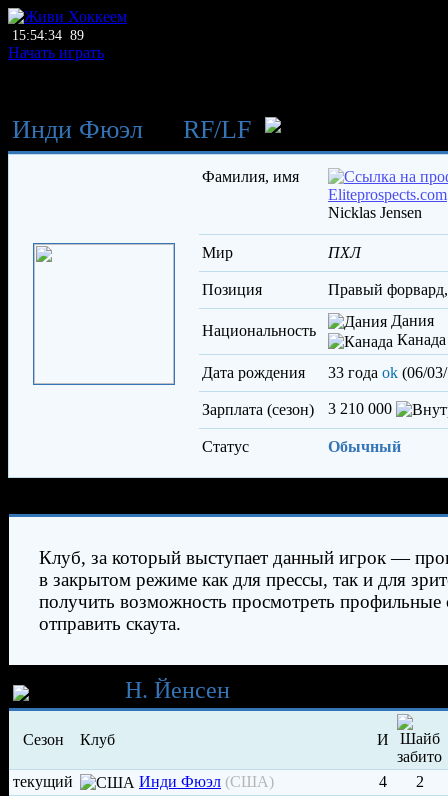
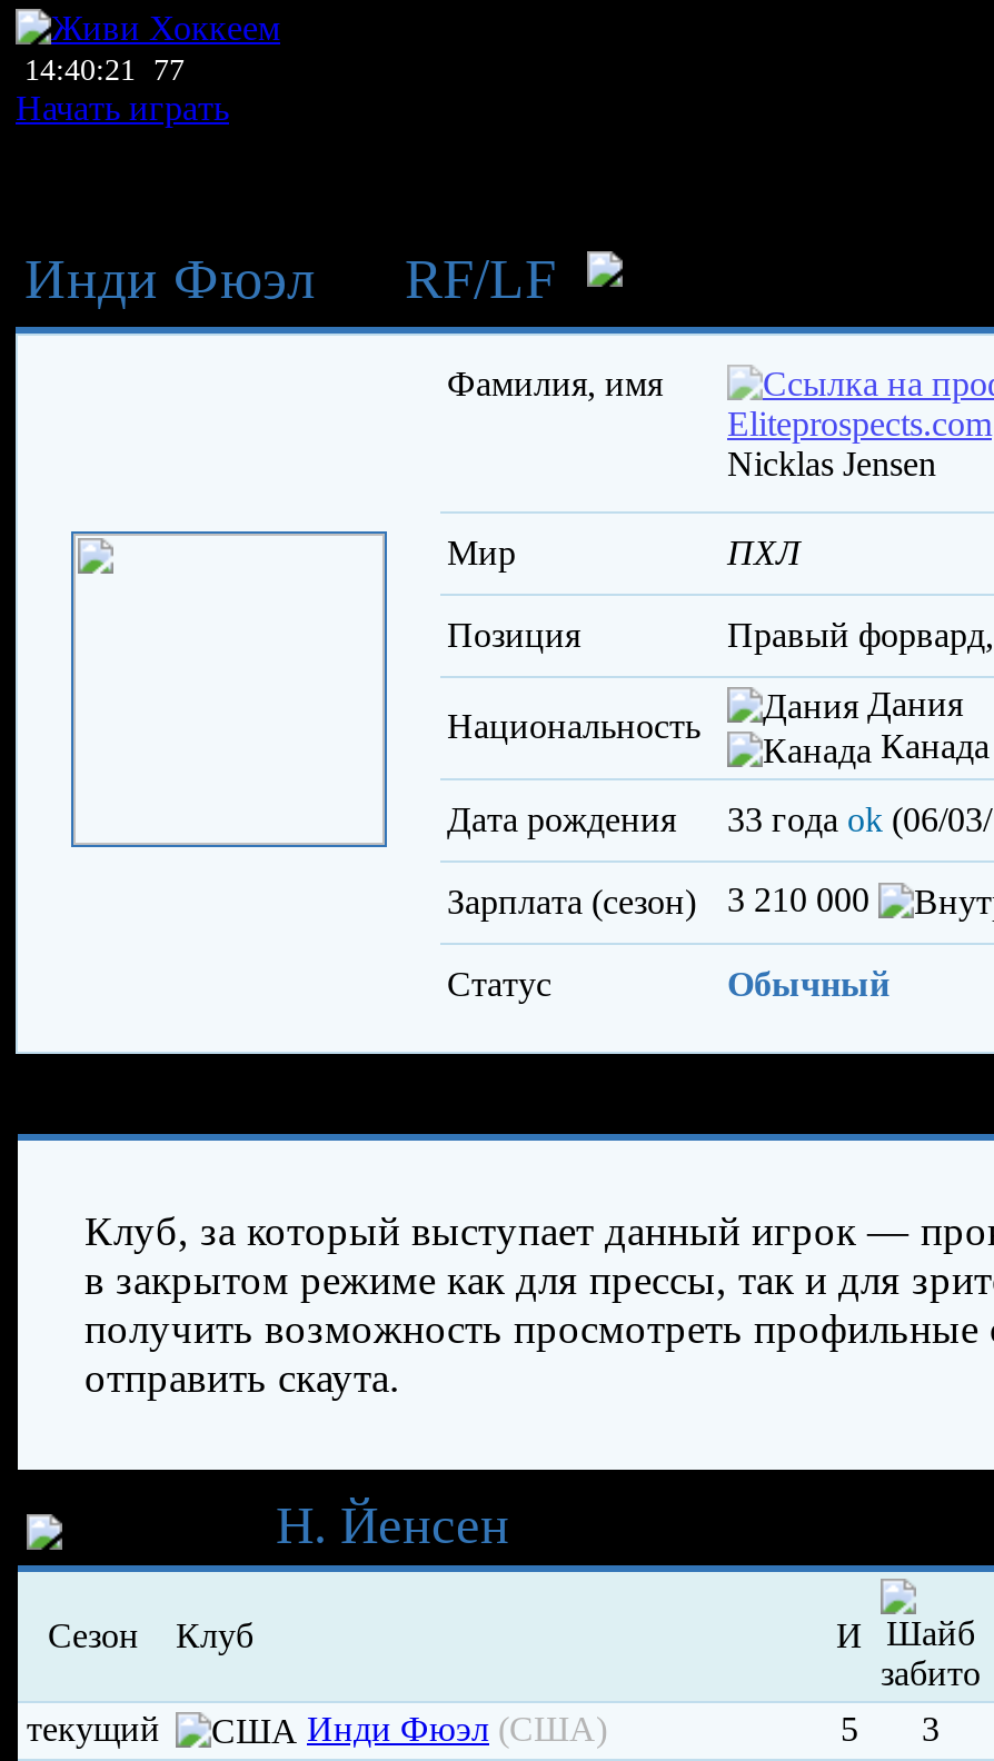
- 15:54:34 89
+ 14:40:21 77

- 4
+ 5

- 2
+ 3
